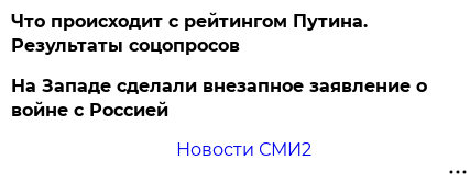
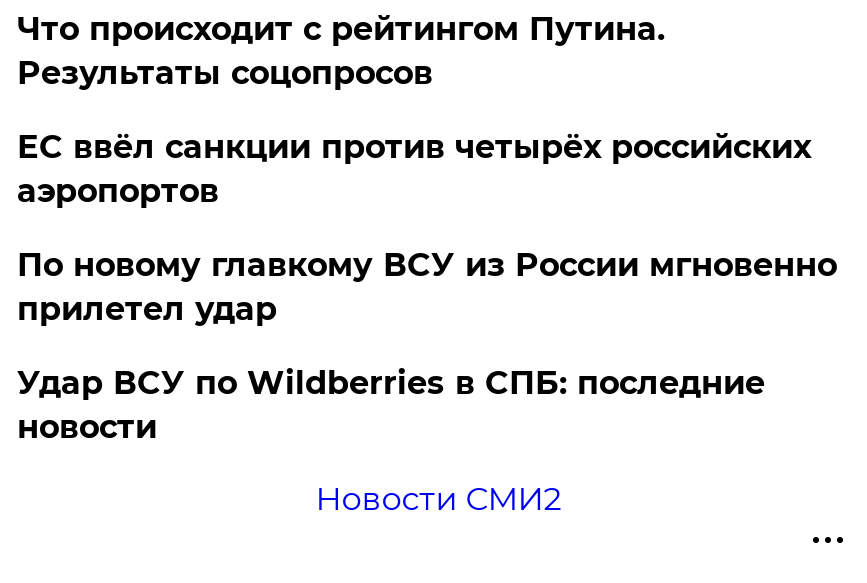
- На Западе сделали внезапное заявление о
- войне с Россией
+ ЕС ввёл санкции против четырёх российских
+ аэропортов
+ По новому главкому ВСУ из России мгновенно
+ прилетел удар
+ Удар ВСУ по Wildberries в СПБ: последние
+ новости
